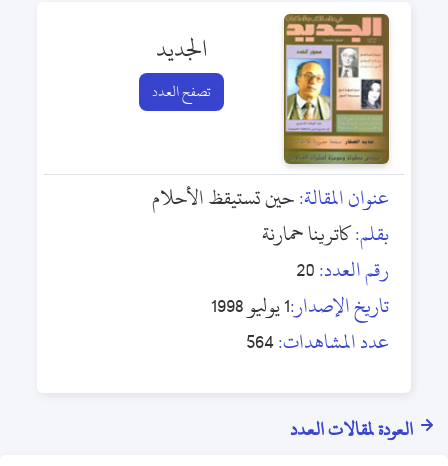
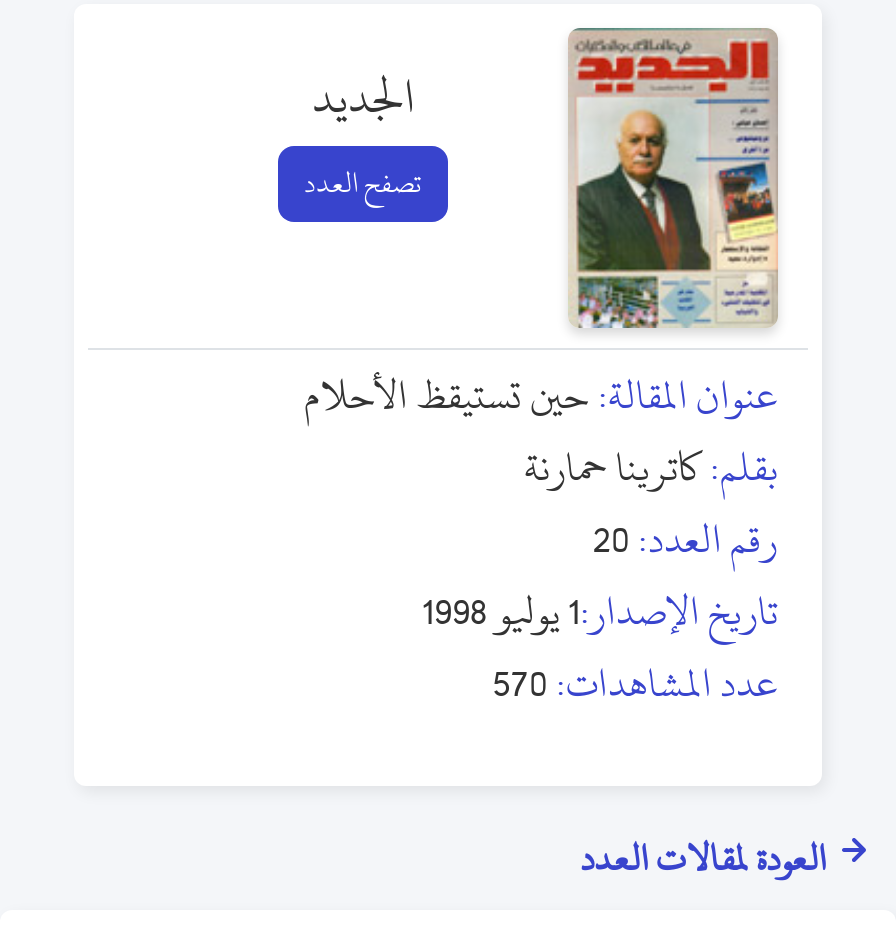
- [image]
+ [image]

- عدد المشاهدات: 564
+ عدد المشاهدات: 570
